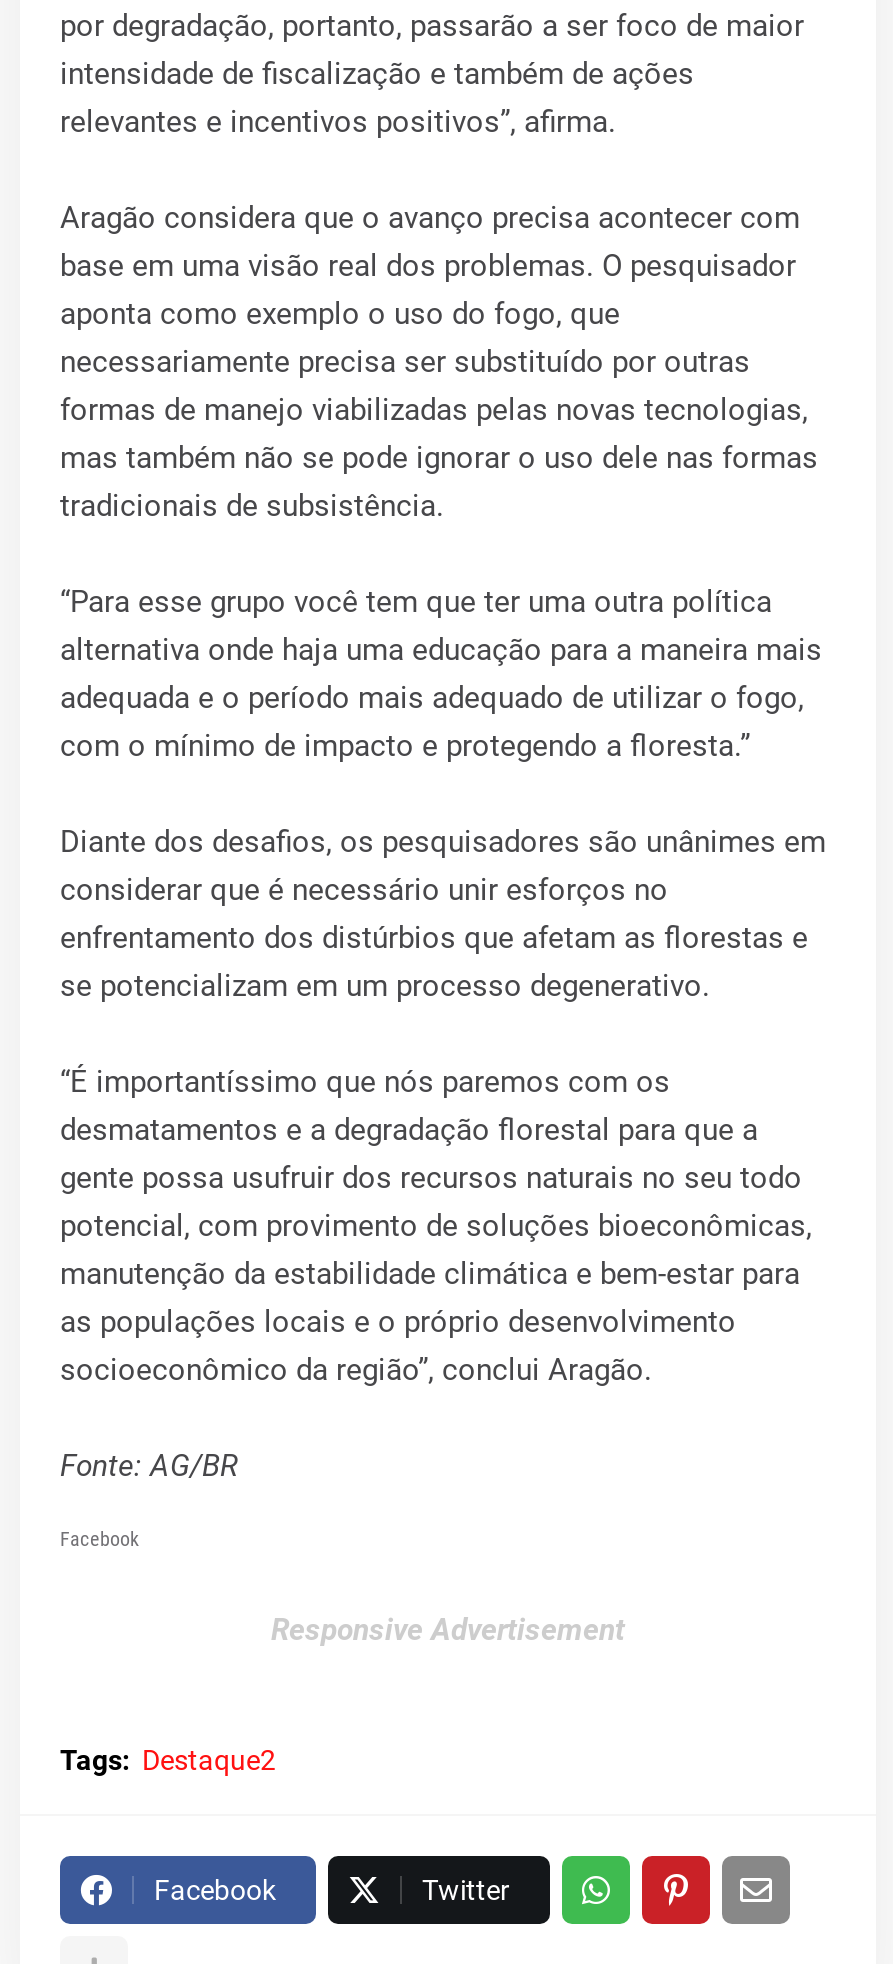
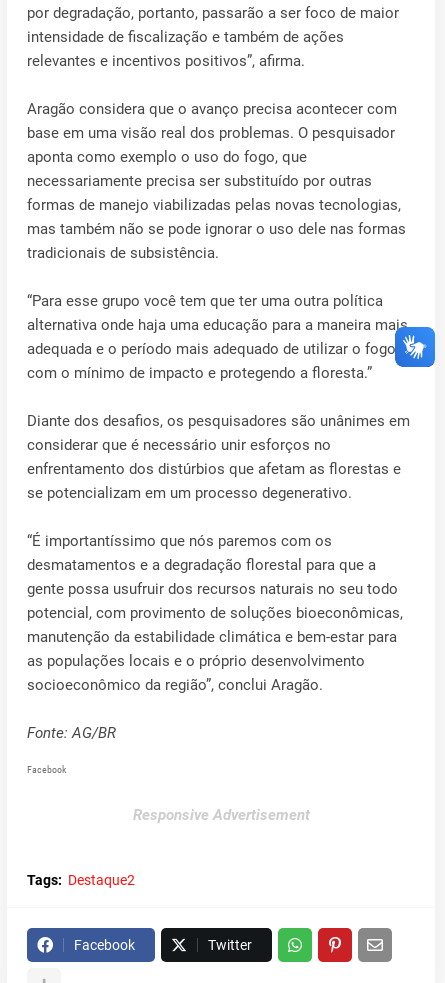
+ [image]
